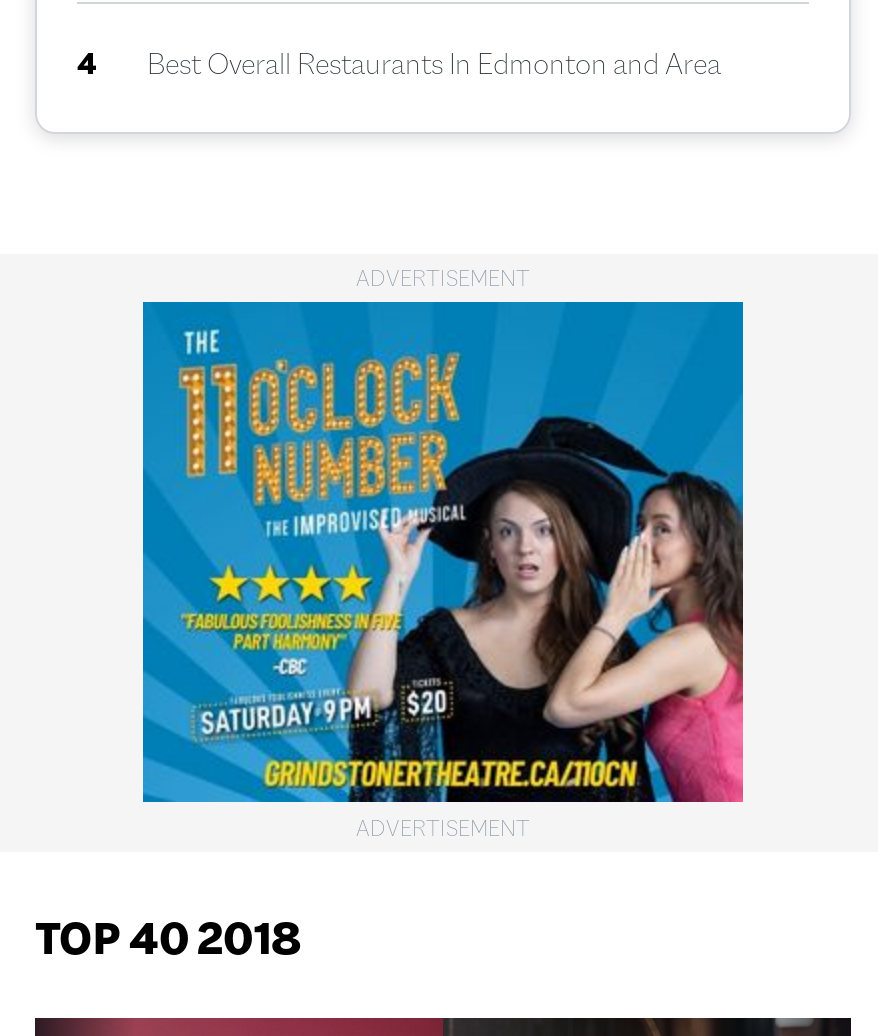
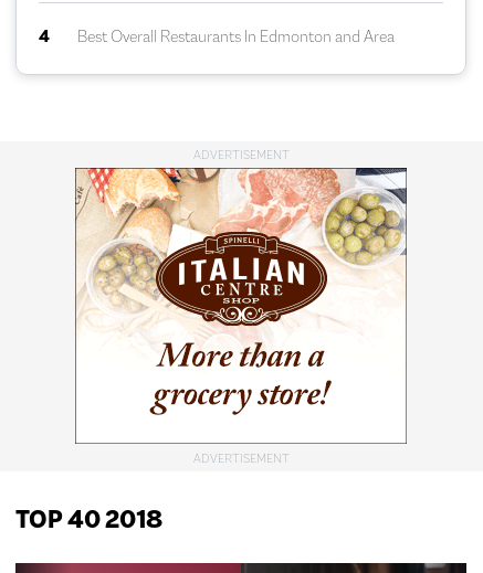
- [image]
+ [image]
